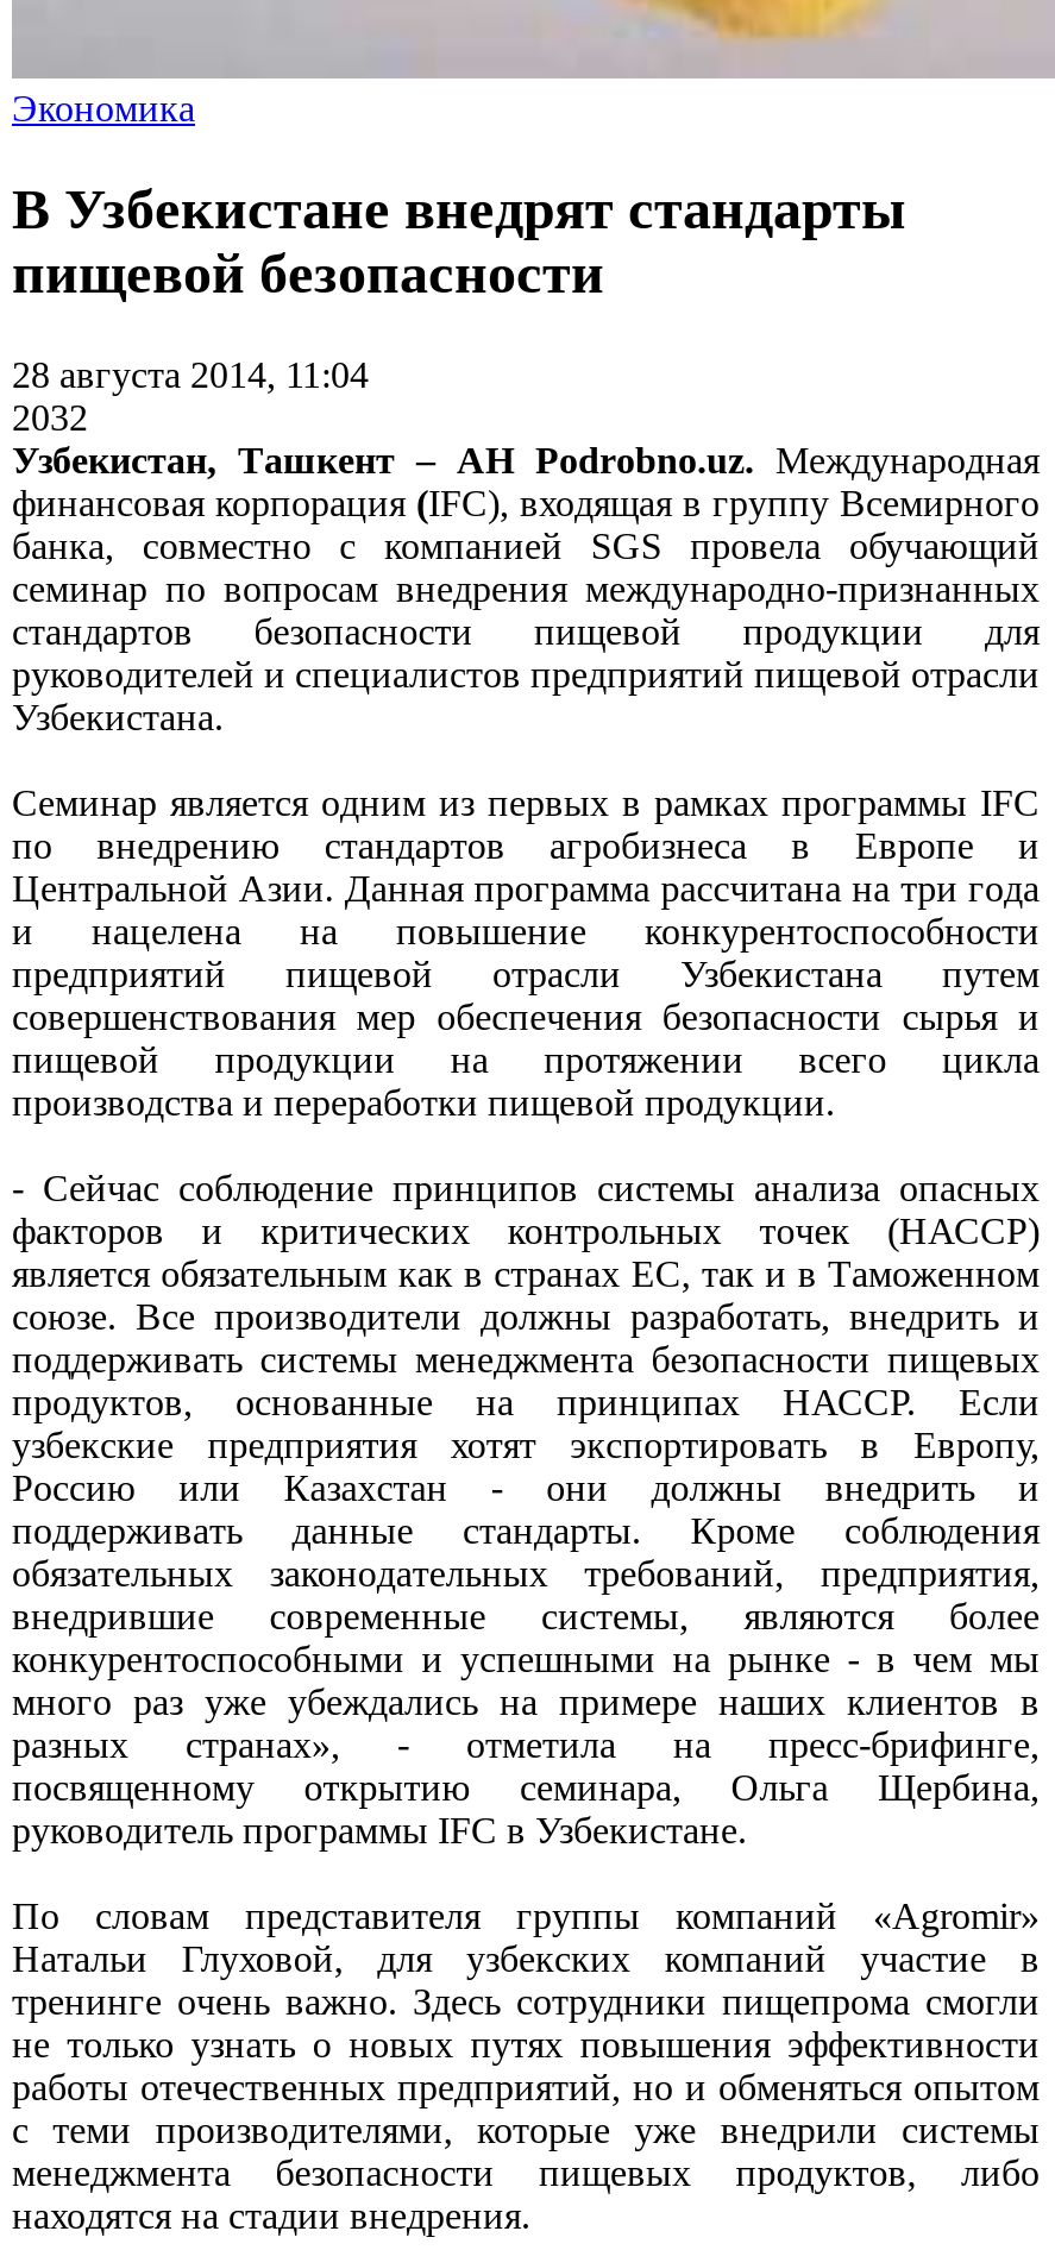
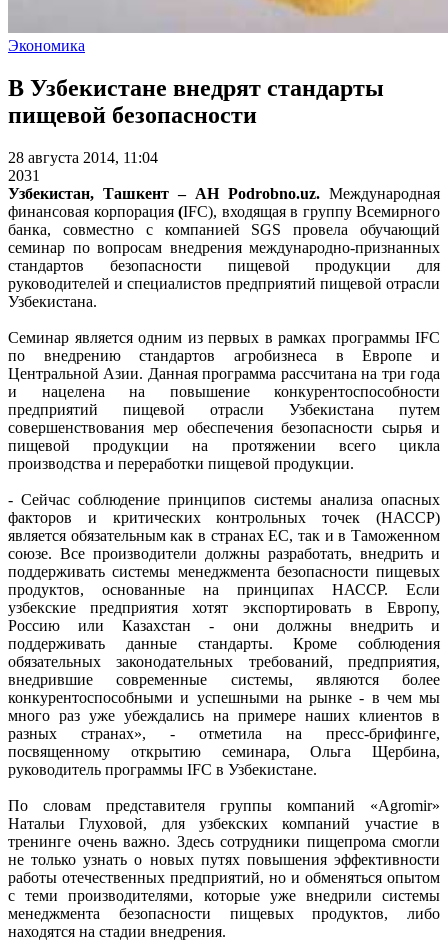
- 2032
+ 2031
